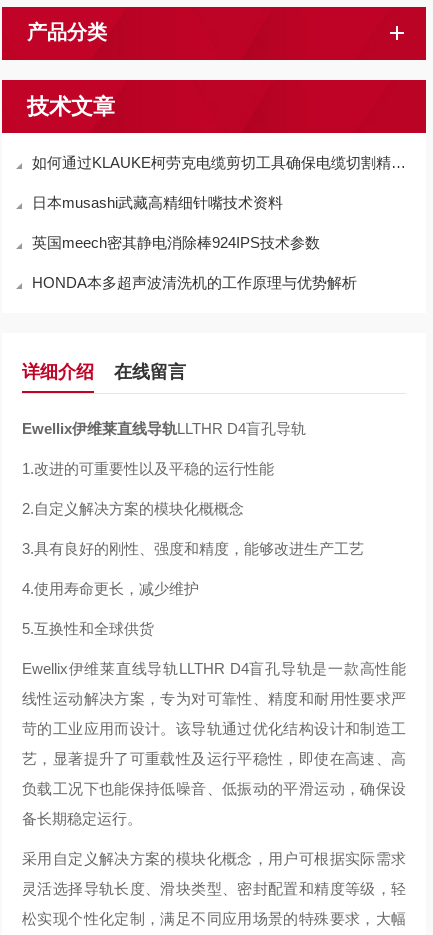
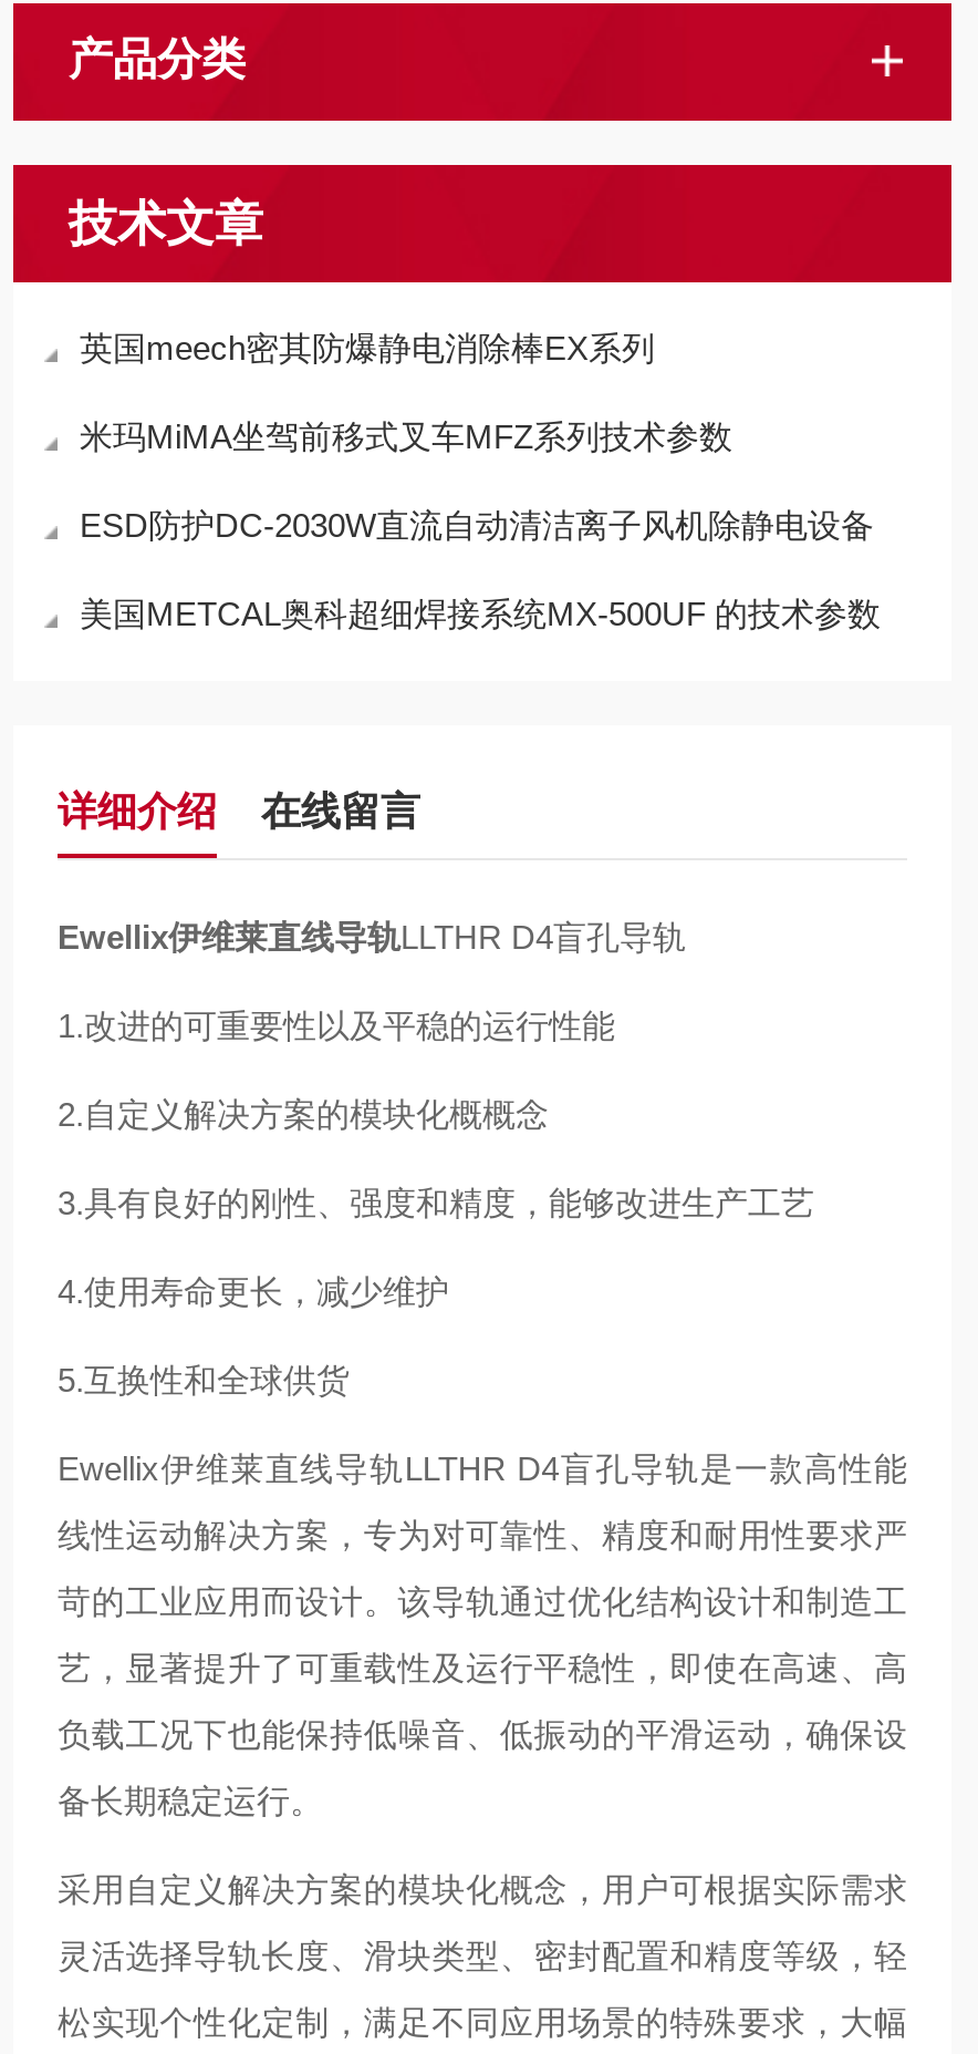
- 如何通过KLAUKE柯劳克电缆剪切工具确保电缆切割精度？
+ 英国meech密其防爆静电消除棒EX系列

- 日本musashi武藏高精细针嘴技术资料
+ 米玛MiMA坐驾前移式叉车MFZ系列技术参数

- 英国meech密其静电消除棒924IPS技术参数
+ ESD防护DC-2030W直流自动清洁离子风机除静电设备

- HONDA本多超声波清洗机的工作原理与优势解析
+ 美国METCAL奥科超细焊接系统MX-500UF 的技术参数
